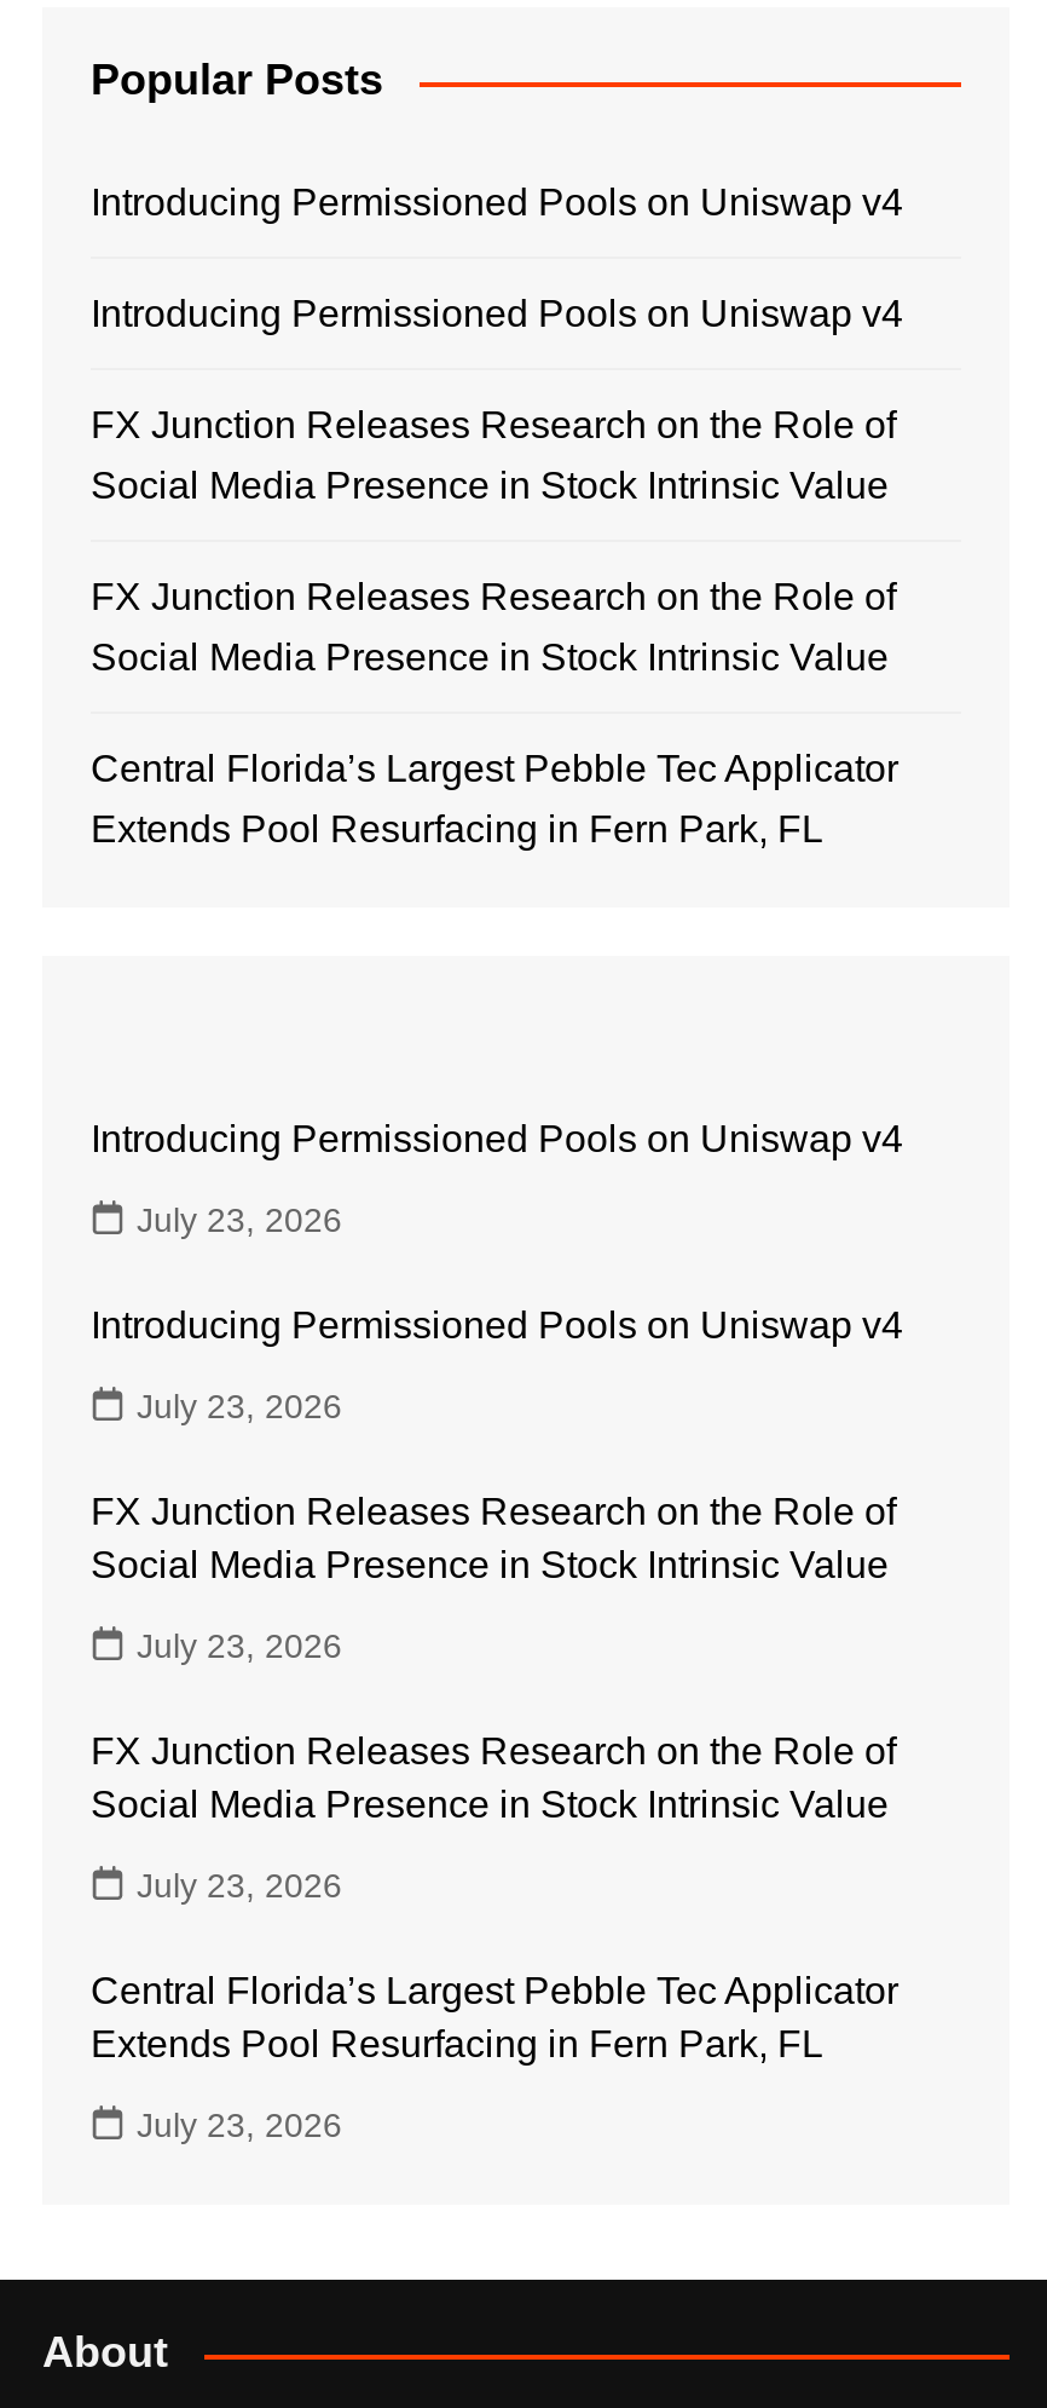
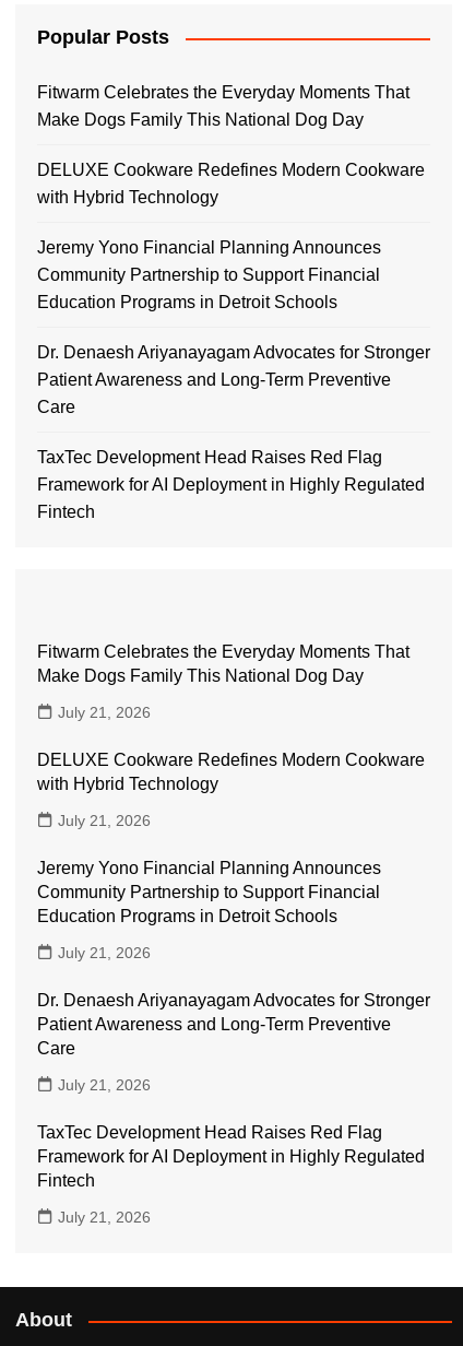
- Introducing Permissioned Pools on Uniswap v4
- Introducing Permissioned Pools on Uniswap v4
- FX Junction Releases Research on the Role of
- Social Media Presence in Stock Intrinsic Value
- FX Junction Releases Research on the Role of
- Social Media Presence in Stock Intrinsic Value
- Central Florida’s Largest Pebble Tec Applicator
- Extends Pool Resurfacing in Fern Park, FL
+ Fitwarm Celebrates the Everyday Moments That
+ Make Dogs Family This National Dog Day
+ DELUXE Cookware Redefines Modern Cookware
+ with Hybrid Technology
+ Jeremy Yono Financial Planning Announces
+ Community Partnership to Support Financial
+ Education Programs in Detroit Schools
+ Dr. Denaesh Ariyanayagam Advocates for Stronger
+ Patient Awareness and Long-Term Preventive
+ Care
+ TaxTec Development Head Raises Red Flag
+ Framework for AI Deployment in Highly Regulated
+ Fintech

- Introducing Permissioned Pools on Uniswap v4
- July 23, 2026
- Introducing Permissioned Pools on Uniswap v4
- July 23, 2026
- FX Junction Releases Research on the Role of
- Social Media Presence in Stock Intrinsic Value
- July 23, 2026
- FX Junction Releases Research on the Role of
- Social Media Presence in Stock Intrinsic Value
- July 23, 2026
- Central Florida’s Largest Pebble Tec Applicator
- Extends Pool Resurfacing in Fern Park, FL
- July 23, 2026
+ Fitwarm Celebrates the Everyday Moments That
+ Make Dogs Family This National Dog Day
+ July 21, 2026
+ DELUXE Cookware Redefines Modern Cookware
+ with Hybrid Technology
+ July 21, 2026
+ Jeremy Yono Financial Planning Announces
+ Community Partnership to Support Financial
+ Education Programs in Detroit Schools
+ July 21, 2026
+ Dr. Denaesh Ariyanayagam Advocates for Stronger
+ Patient Awareness and Long-Term Preventive
+ Care
+ July 21, 2026
+ TaxTec Development Head Raises Red Flag
+ Framework for AI Deployment in Highly Regulated
+ Fintech
+ July 21, 2026
